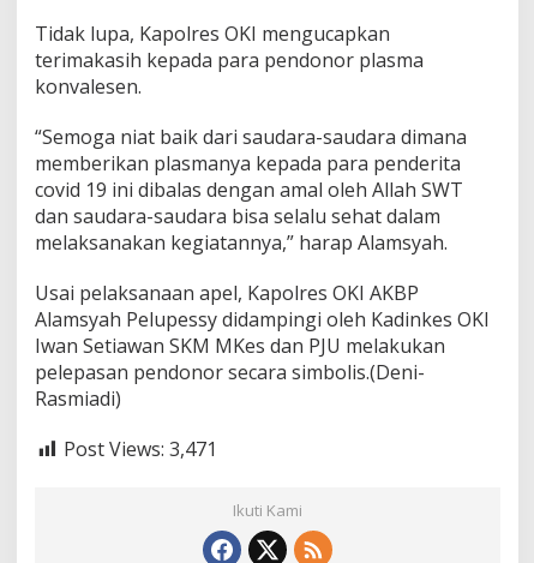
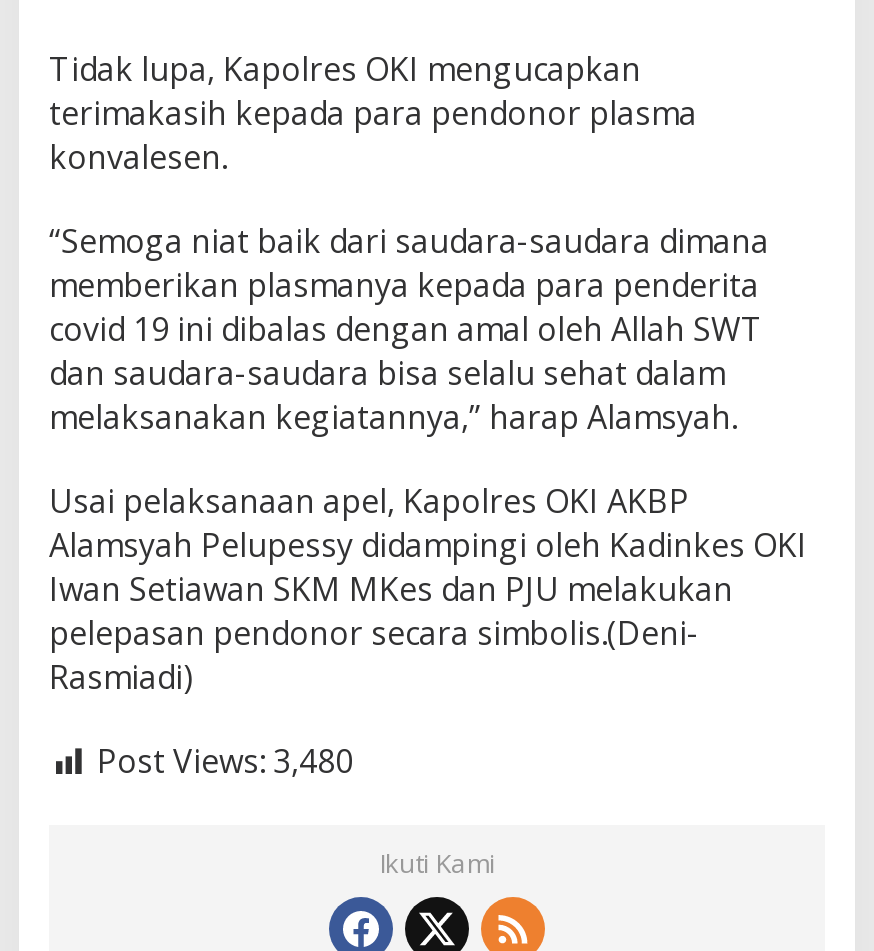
- Post Views: 3,471
+ Post Views: 3,480
